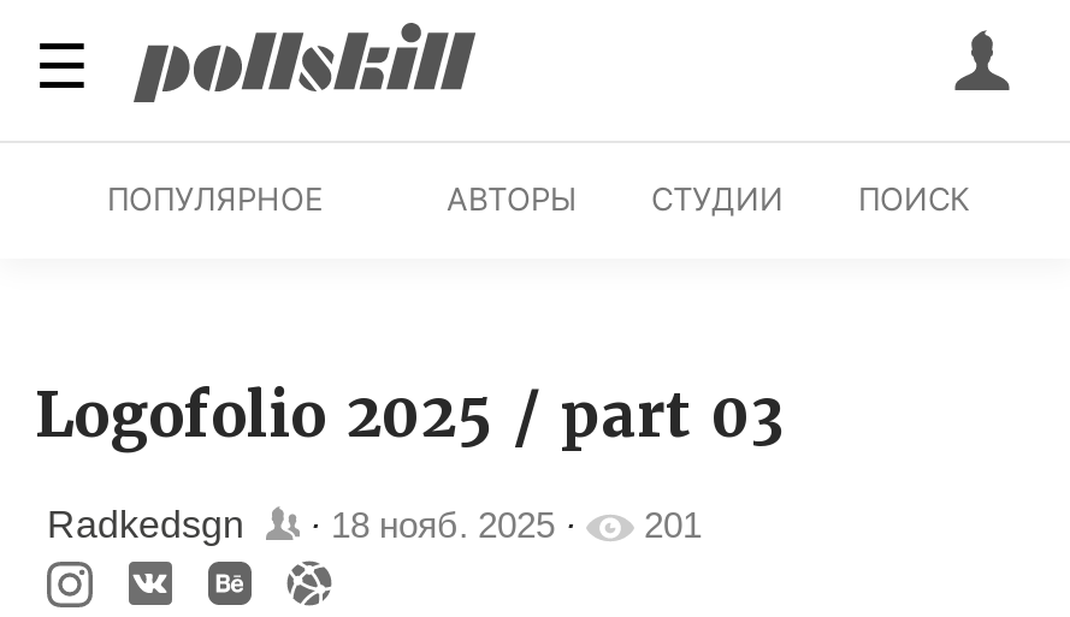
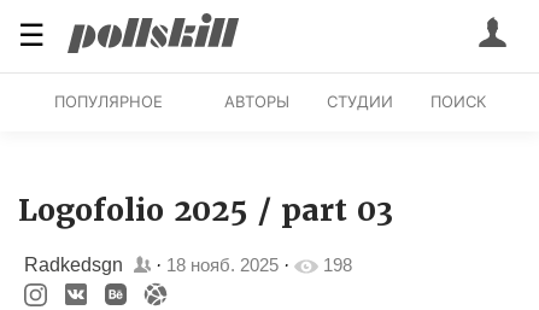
- Radkedsgn · 18 нояб. 2025 · 201
+ Radkedsgn · 18 нояб. 2025 · 198
